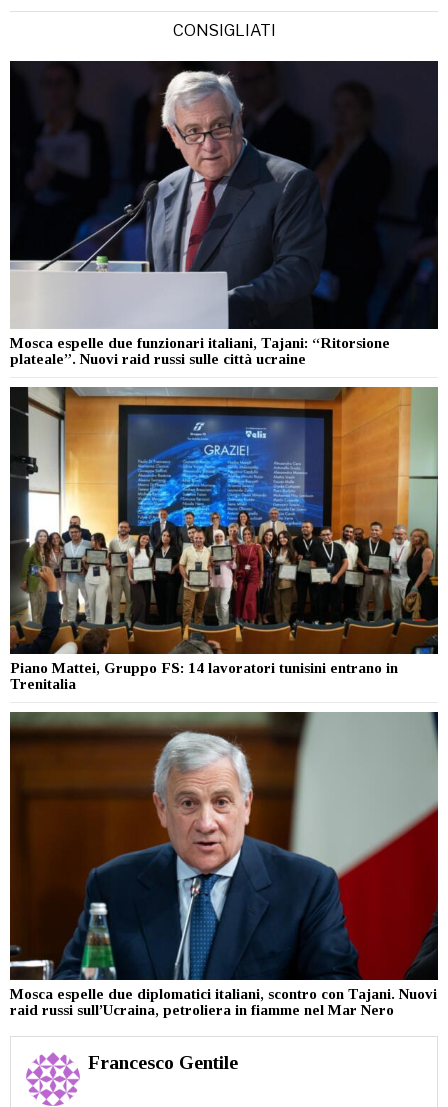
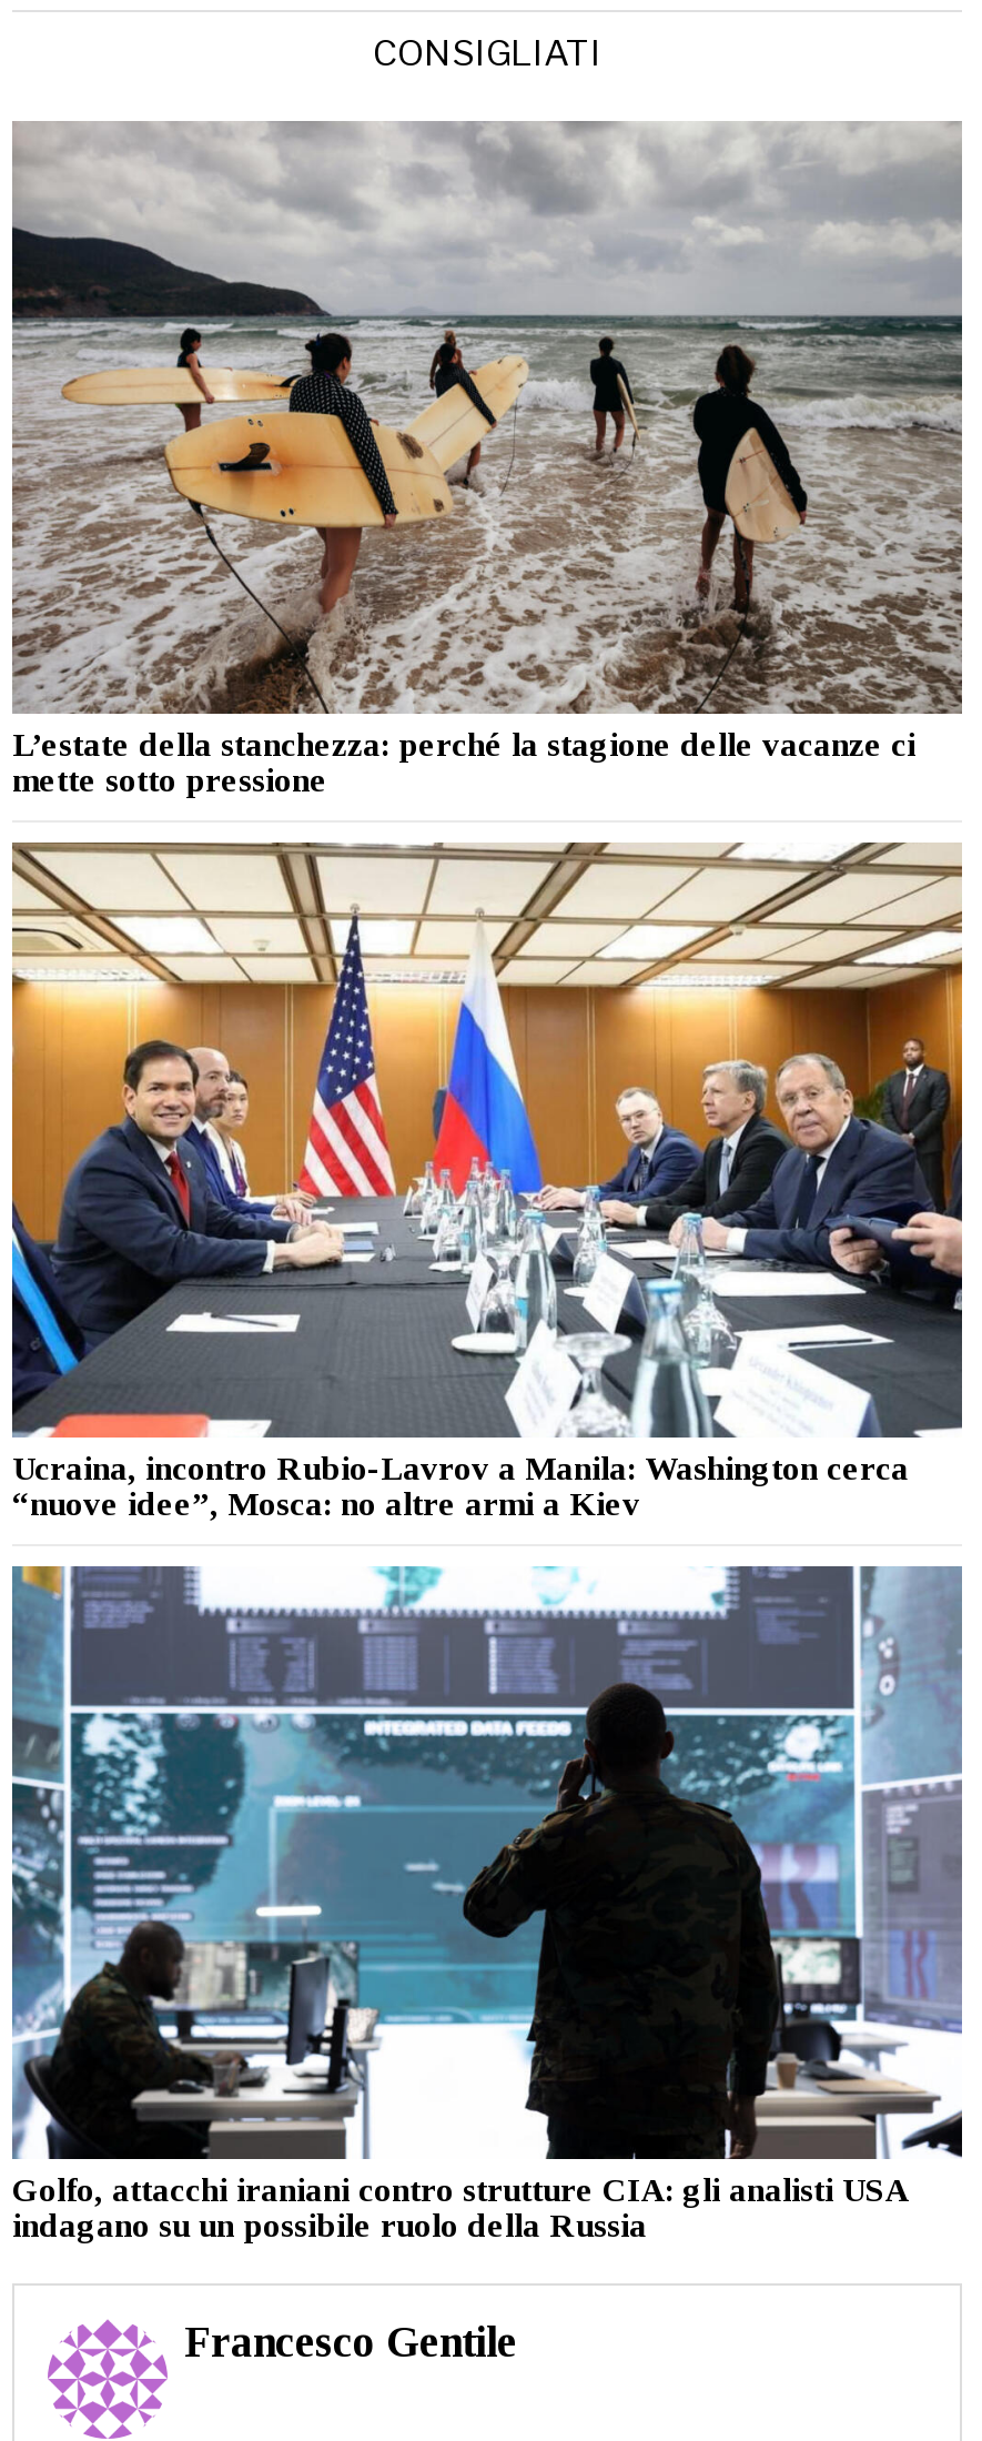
- [image]
- Mosca espelle due funzionari italiani, Tajani: “Ritorsione
- plateale”. Nuovi raid russi sulle città ucraine
+ [image]
+ L’estate della stanchezza: perché la stagione delle vacanze ci
+ mette sotto pressione

- [image]
- Piano Mattei, Gruppo FS: 14 lavoratori tunisini entrano in
- Trenitalia
+ [image]
+ Ucraina, incontro Rubio-Lavrov a Manila: Washington cerca
+ “nuove idee”, Mosca: no altre armi a Kiev

- [image]
- Mosca espelle due diplomatici italiani, scontro con Tajani. Nuovi
- raid russi sull’Ucraina, petroliera in fiamme nel Mar Nero
+ [image]
+ Golfo, attacchi iraniani contro strutture CIA: gli analisti USA
+ indagano su un possibile ruolo della Russia
